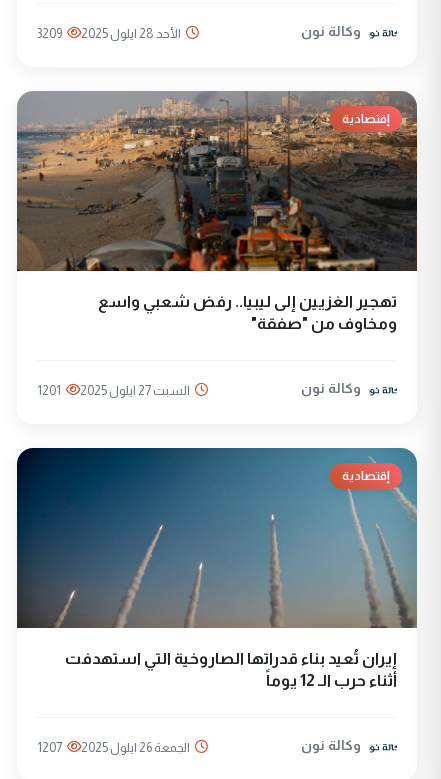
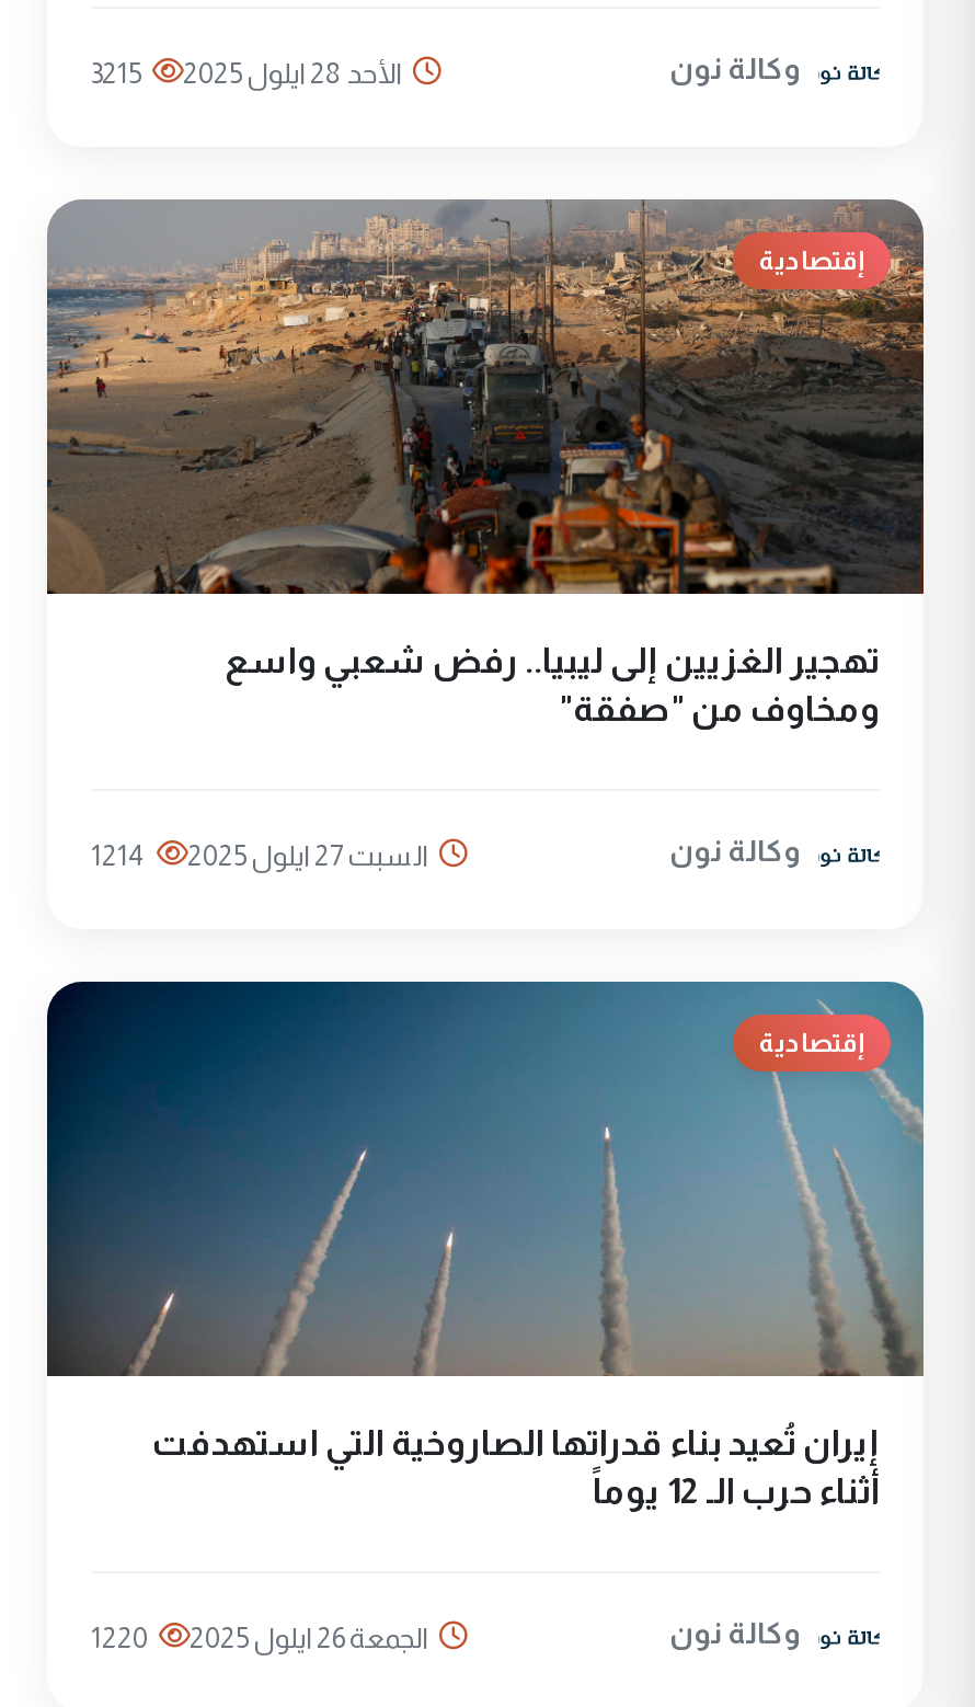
- 3209
+ 3215

- 1201
+ 1214

- 1207
+ 1220
